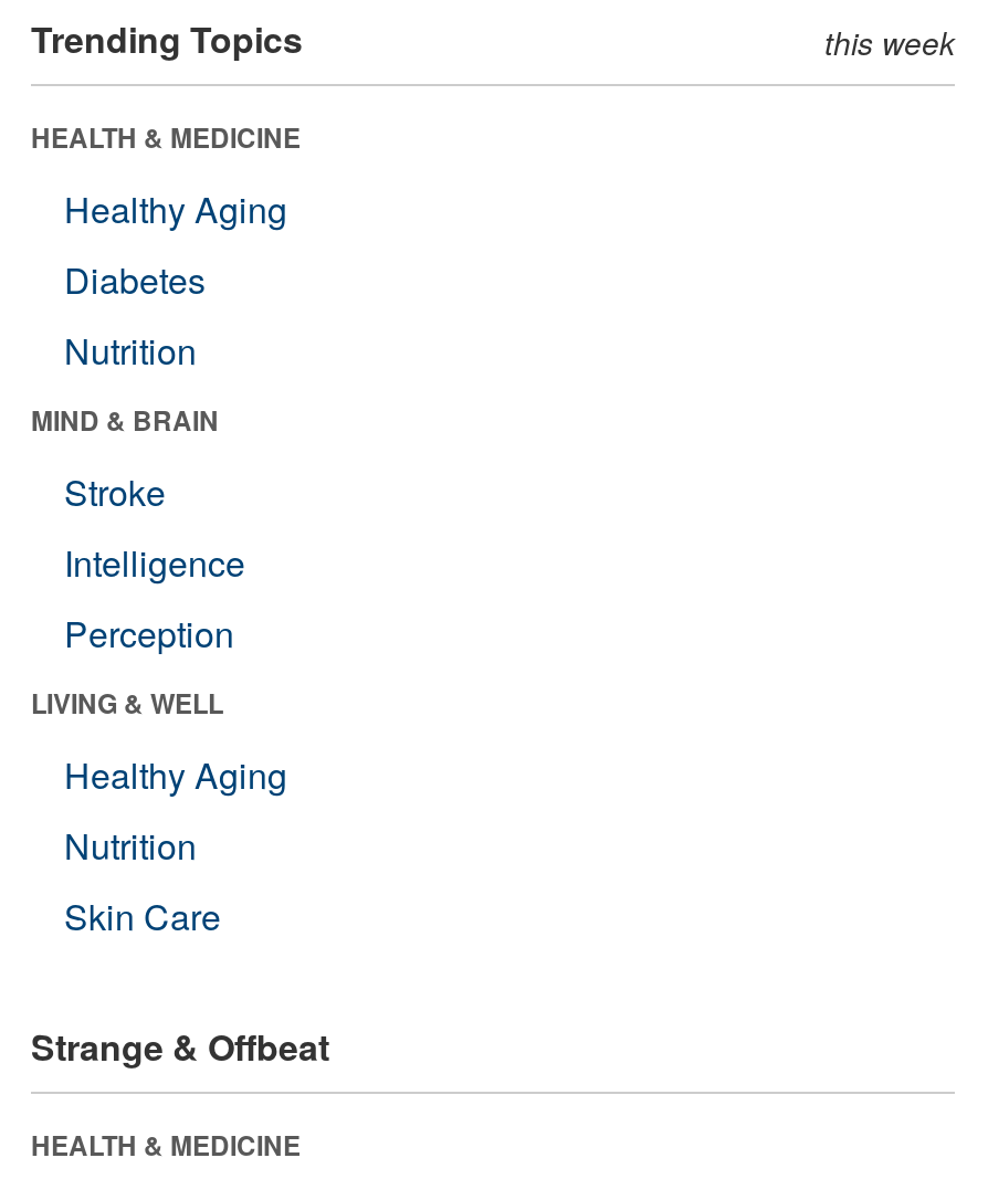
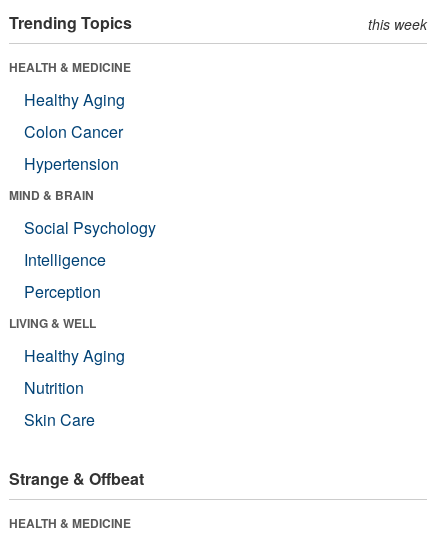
- Diabetes
- Nutrition
+ Colon Cancer
+ Hypertension

- Stroke
+ Social Psychology
